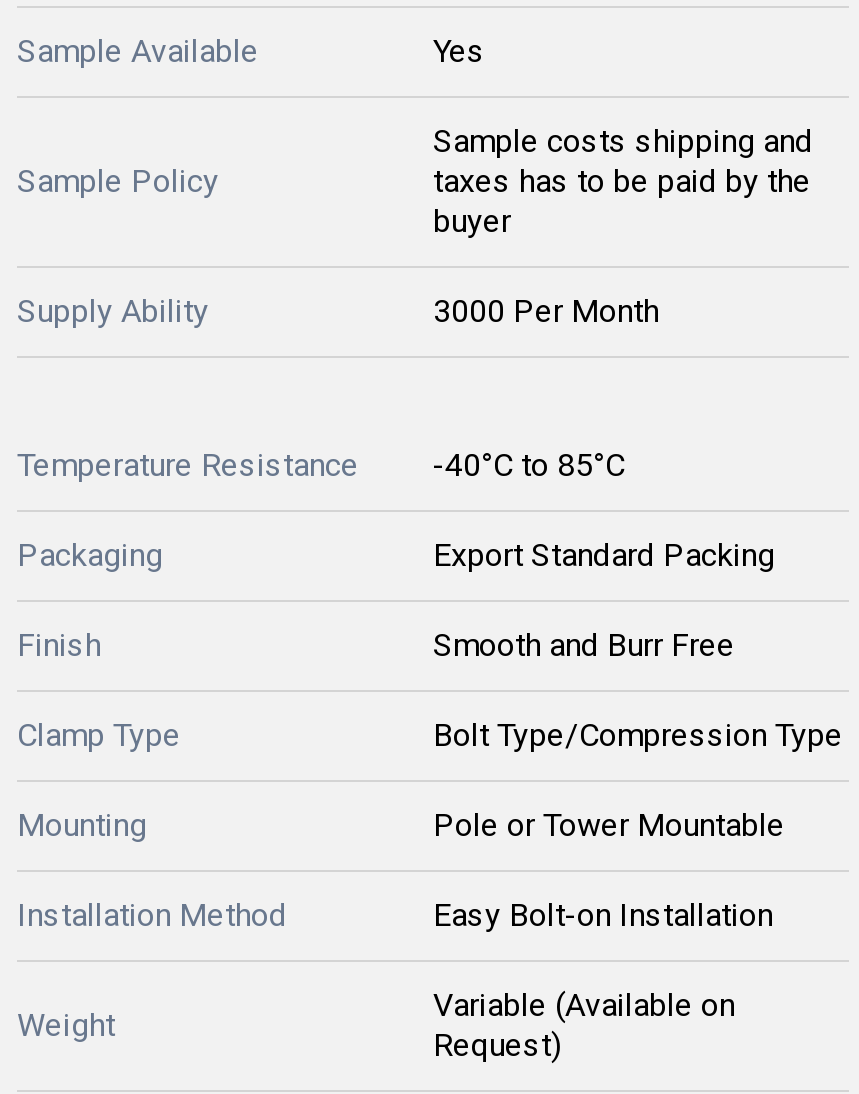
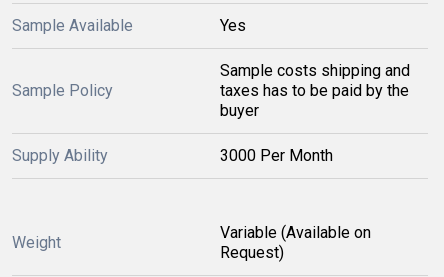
- Temperature Resistance
- -40°C to 85°C
- Packaging
- Export Standard Packing
- Finish
- Smooth and Burr Free
- Clamp Type
- Bolt Type/Compression Type
- Mounting
- Pole or Tower Mountable
- Installation Method
- Easy Bolt-on Installation
